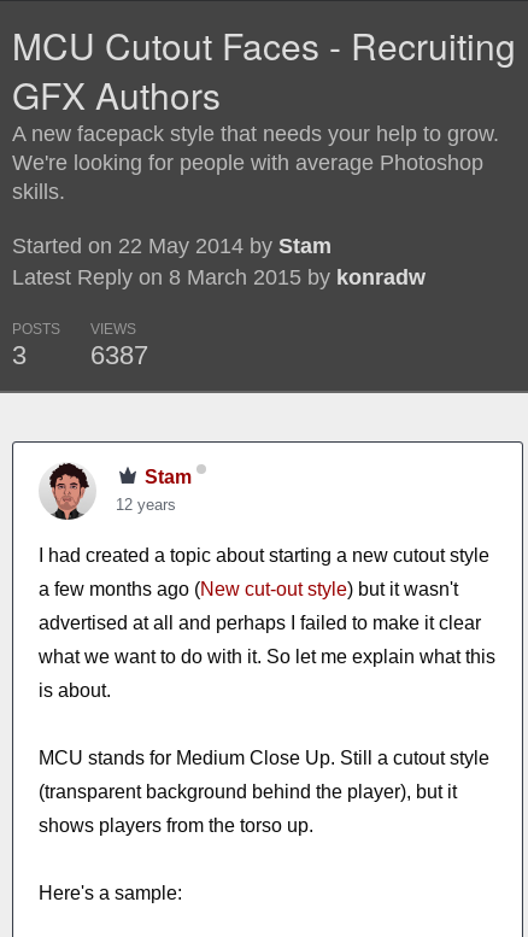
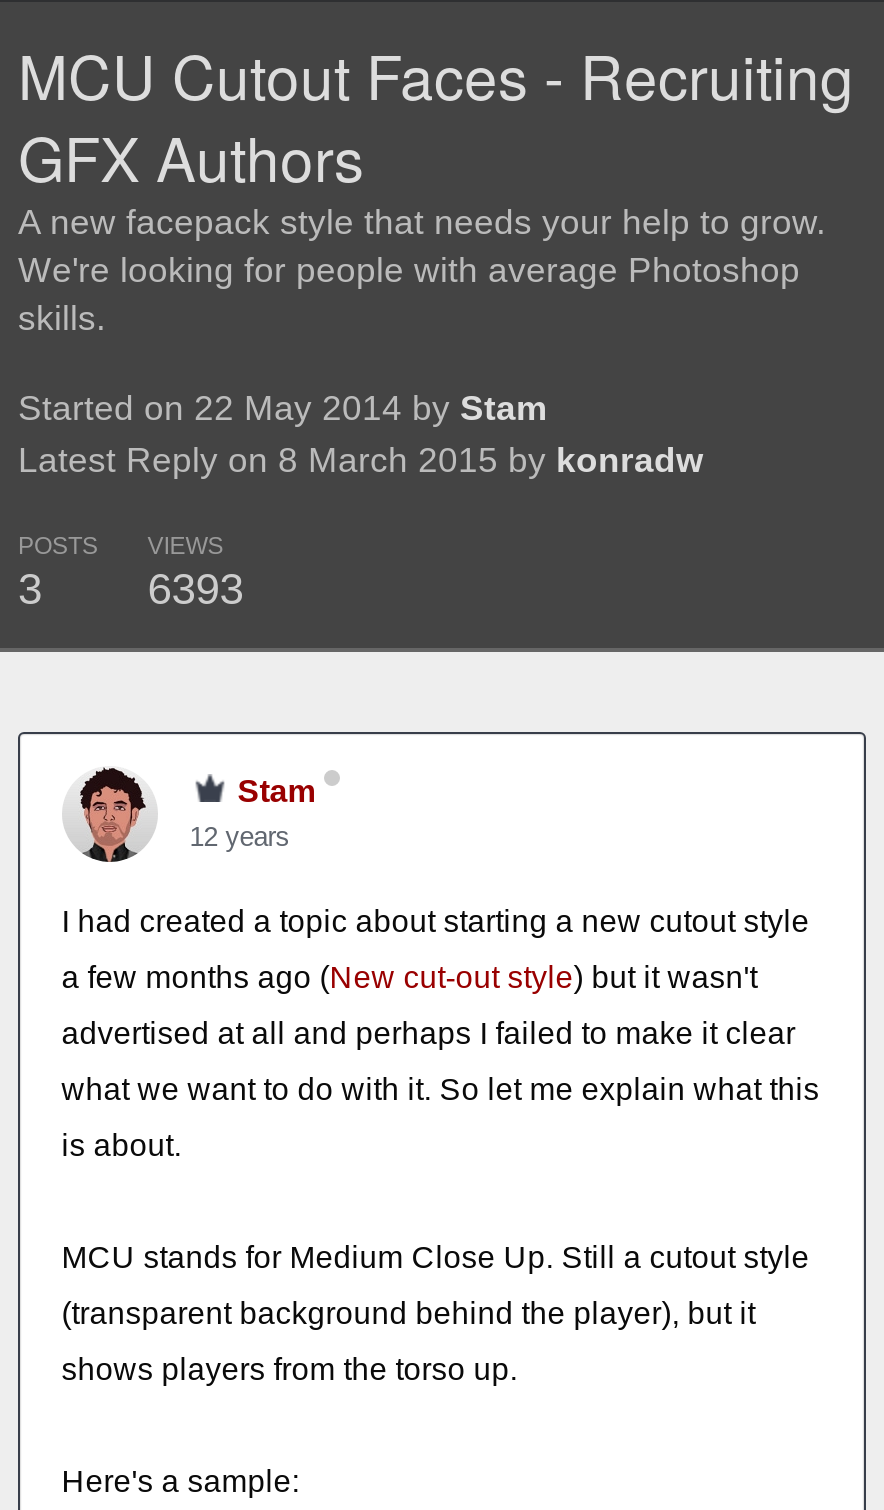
- 6387
+ 6393
